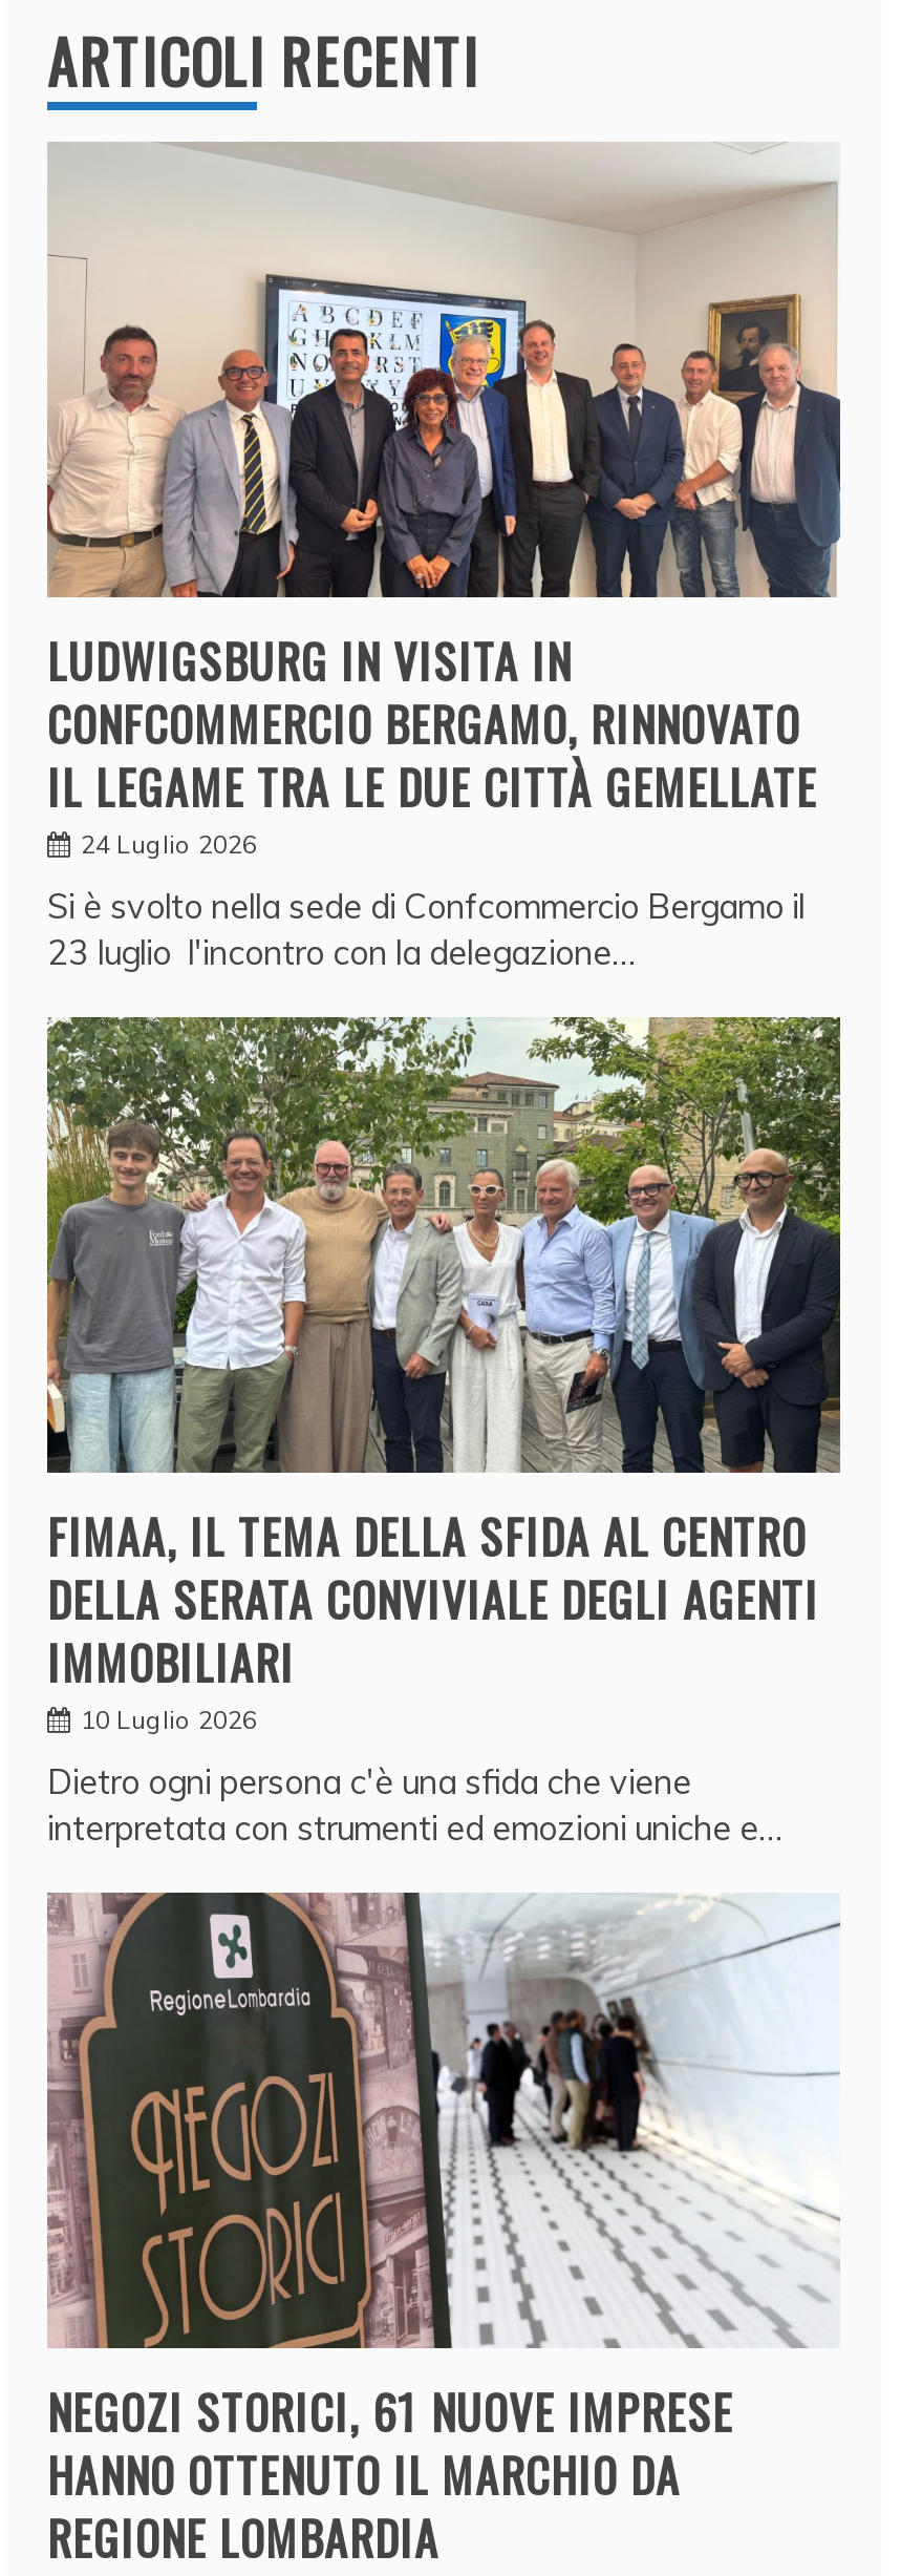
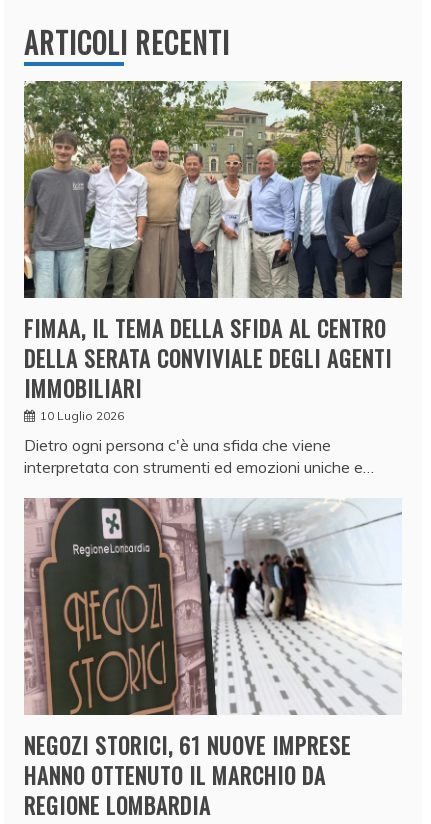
- [image]
- LUDWIGSBURG IN VISITA IN
- CONFCOMMERCIO BERGAMO, RINNOVATO
- IL LEGAME TRA LE DUE CITTÀ GEMELLATE
- 24 Luglio 2026
- Si è svolto nella sede di Confcommercio Bergamo il
- 23 luglio l'incontro con la delegazione…
